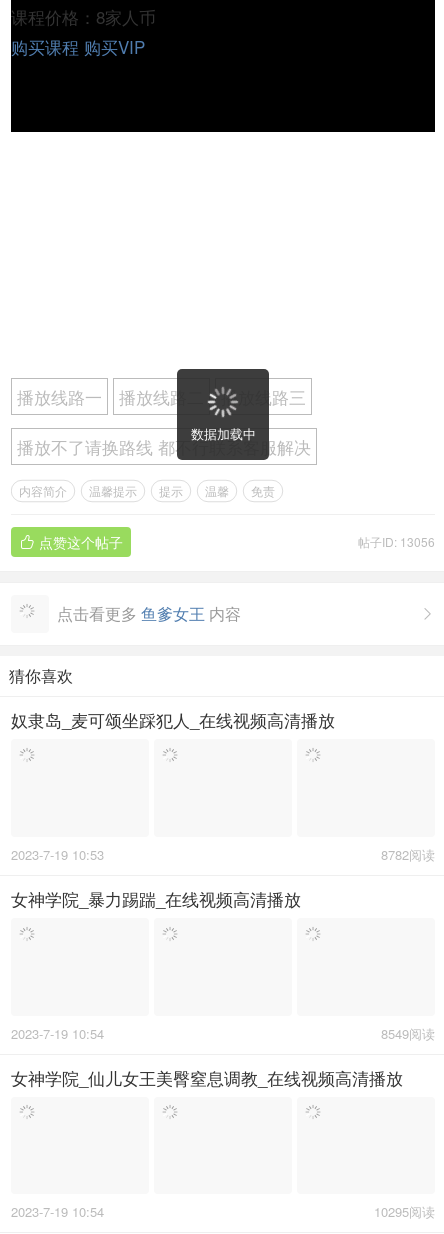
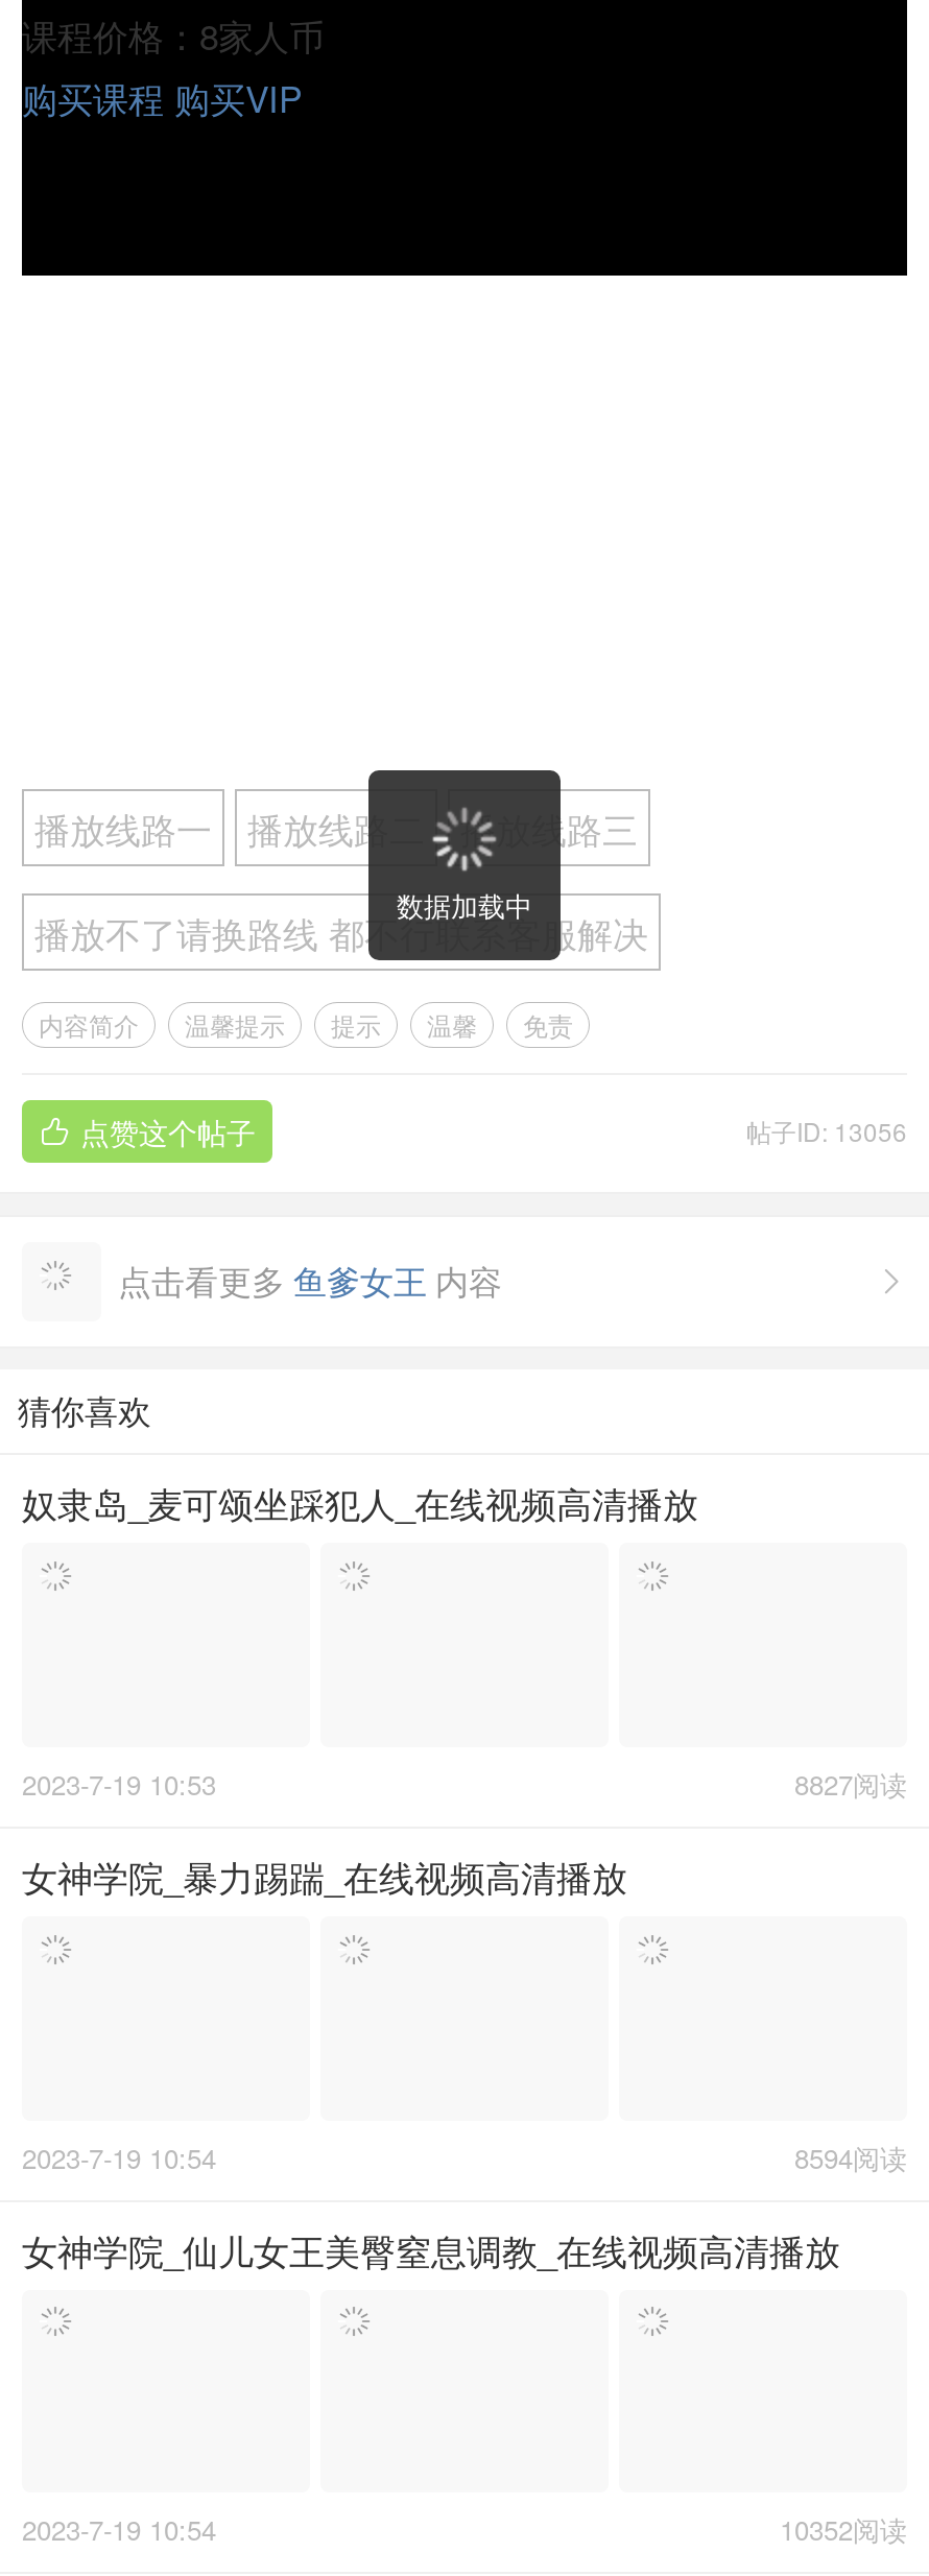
- 8782阅读
+ 8827阅读

- 8549阅读
+ 8594阅读

- 10295阅读
+ 10352阅读
